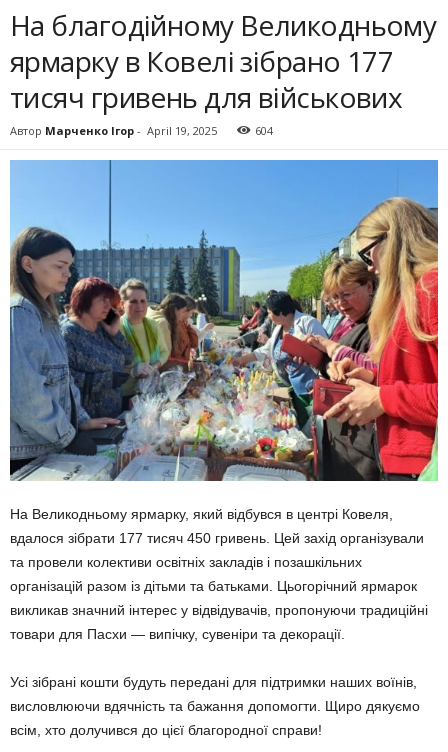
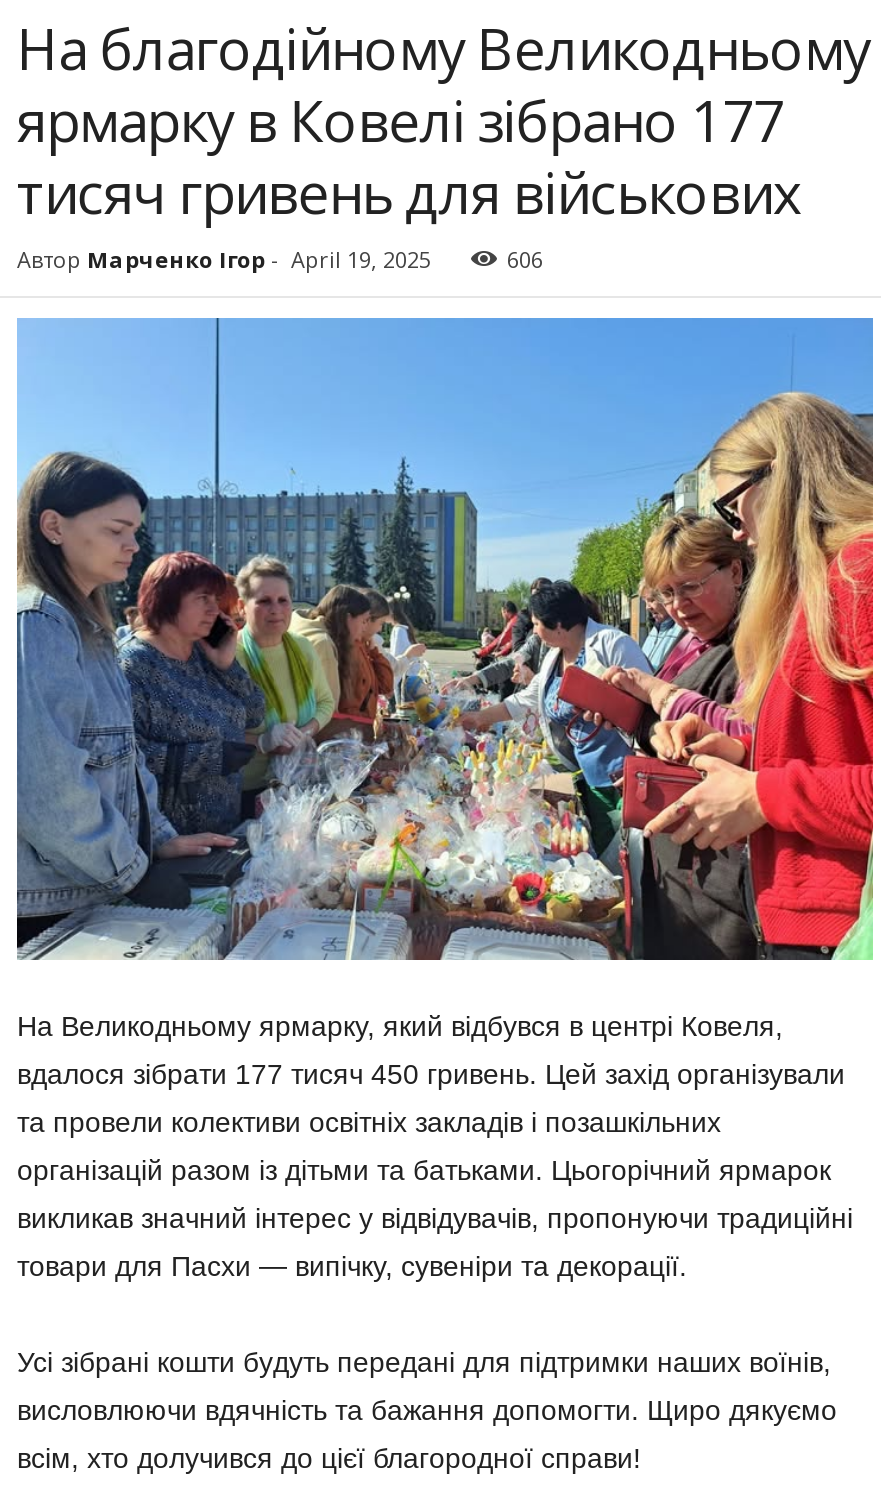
- 604
+ 606
